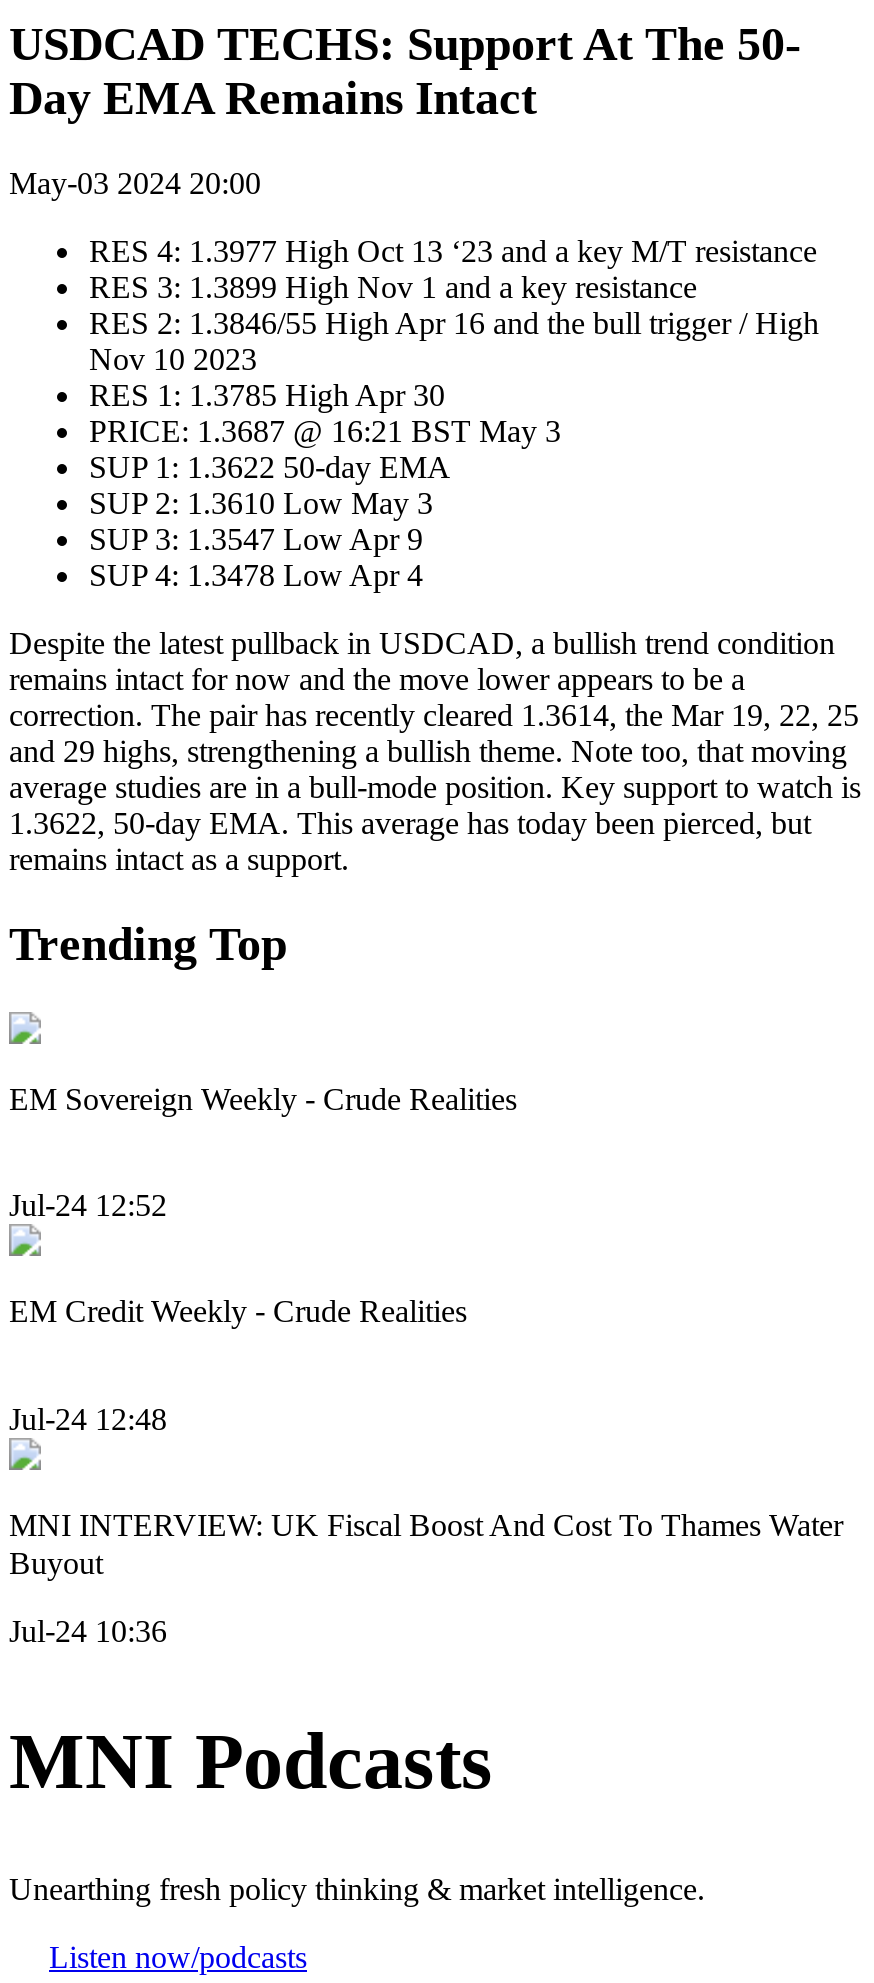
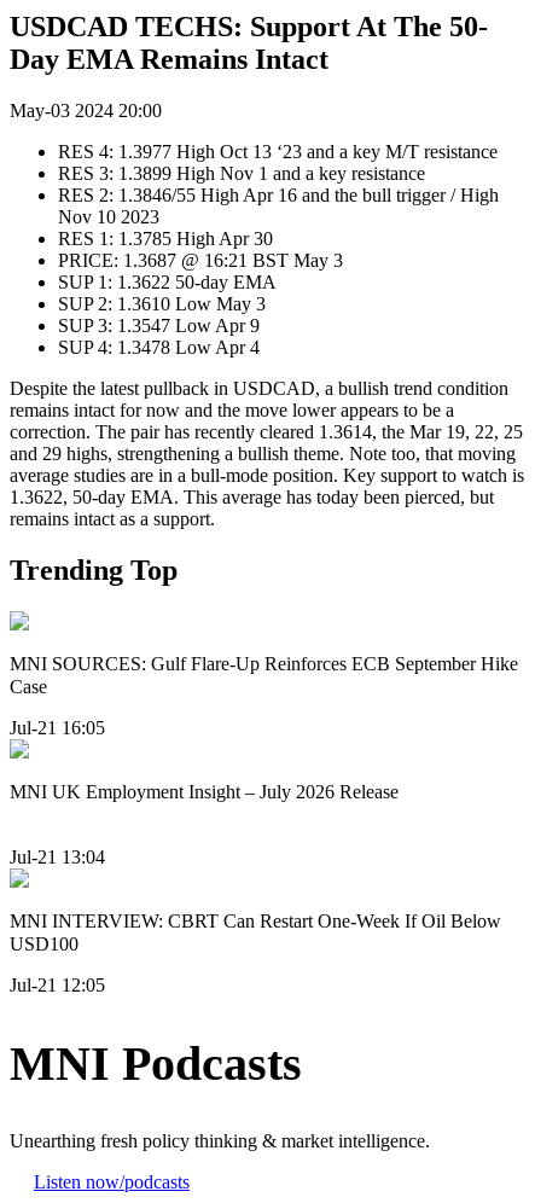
- EM Sovereign Weekly - Crude Realities
+ MNI SOURCES: Gulf Flare-Up Reinforces ECB September Hike
+ Case

- Jul-24 12:52
+ Jul-21 16:05

- EM Credit Weekly - Crude Realities
+ MNI UK Employment Insight – July 2026 Release

- Jul-24 12:48
+ Jul-21 13:04

- MNI INTERVIEW: UK Fiscal Boost And Cost To Thames Water
- Buyout
+ MNI INTERVIEW: CBRT Can Restart One-Week If Oil Below
+ USD100

- Jul-24 10:36
+ Jul-21 12:05
